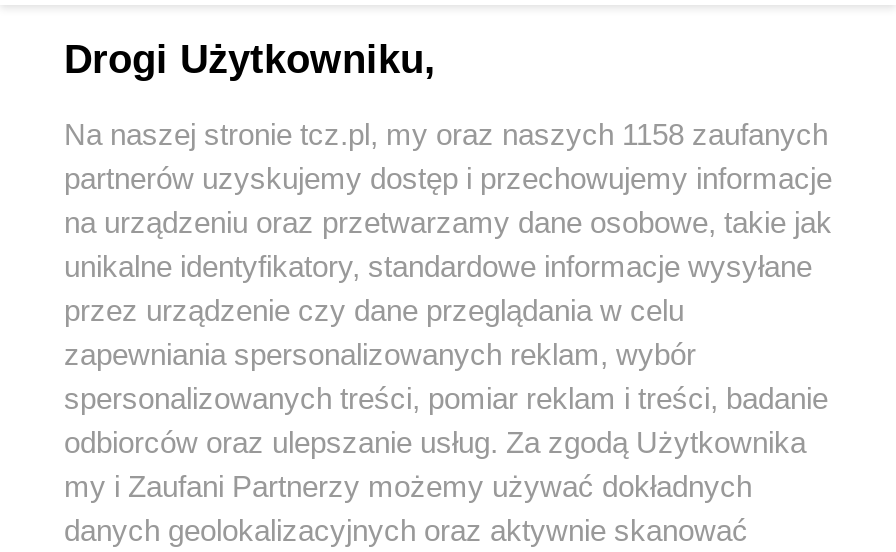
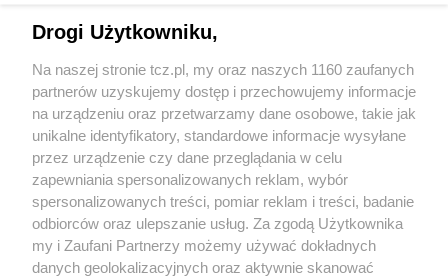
- Na naszej stronie tcz.pl, my oraz naszych 1158 zaufanych
+ Na naszej stronie tcz.pl, my oraz naszych 1160 zaufanych
